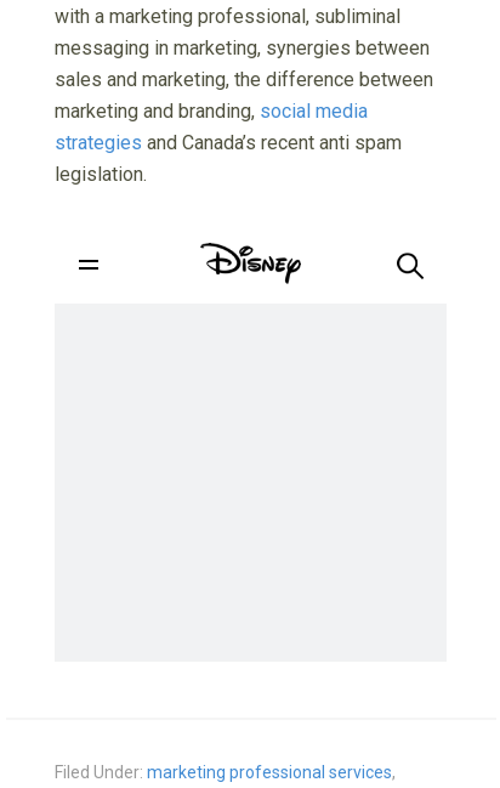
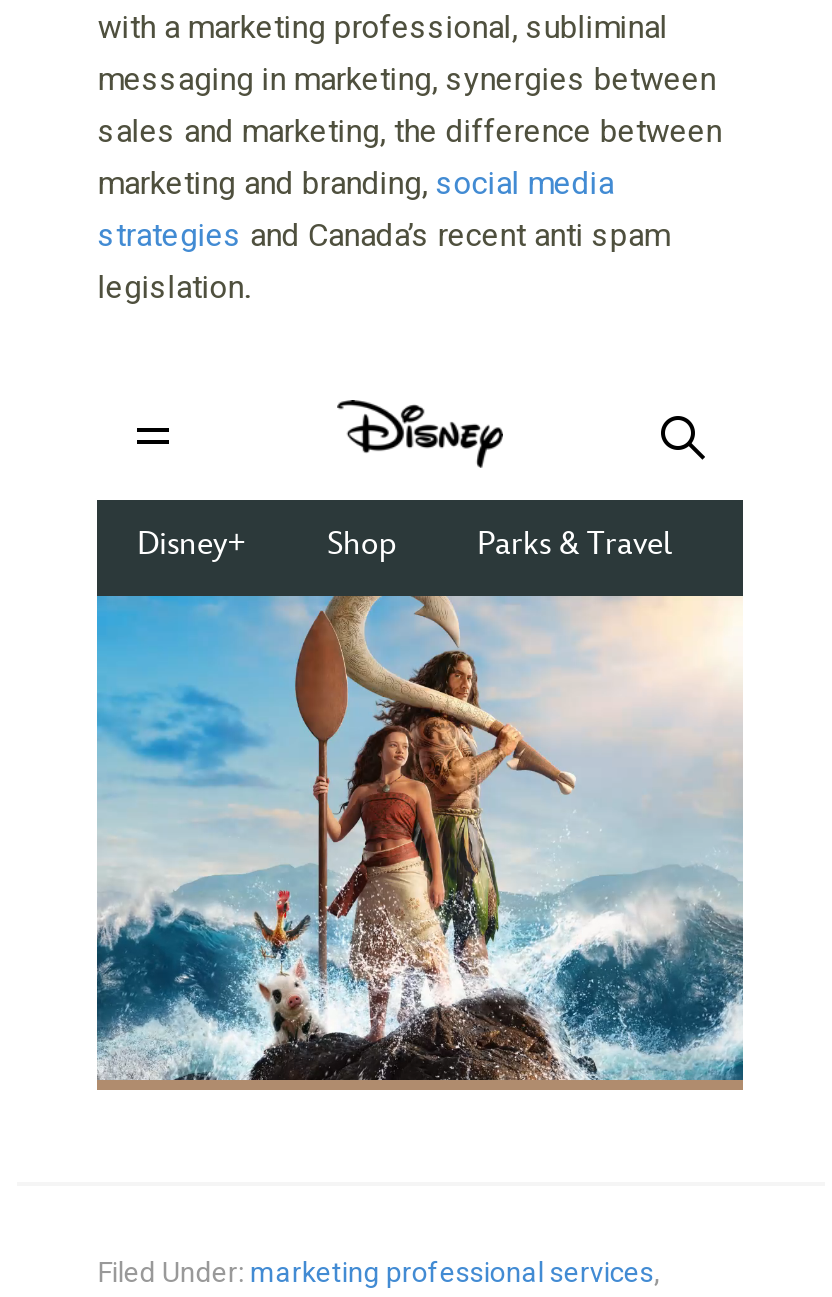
+ [image]
